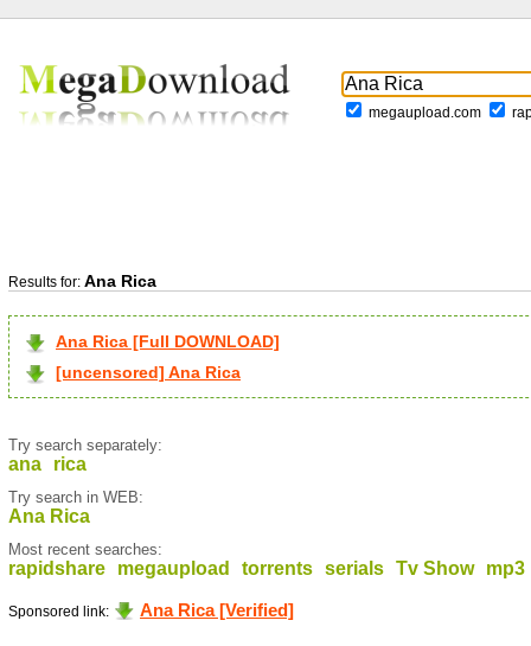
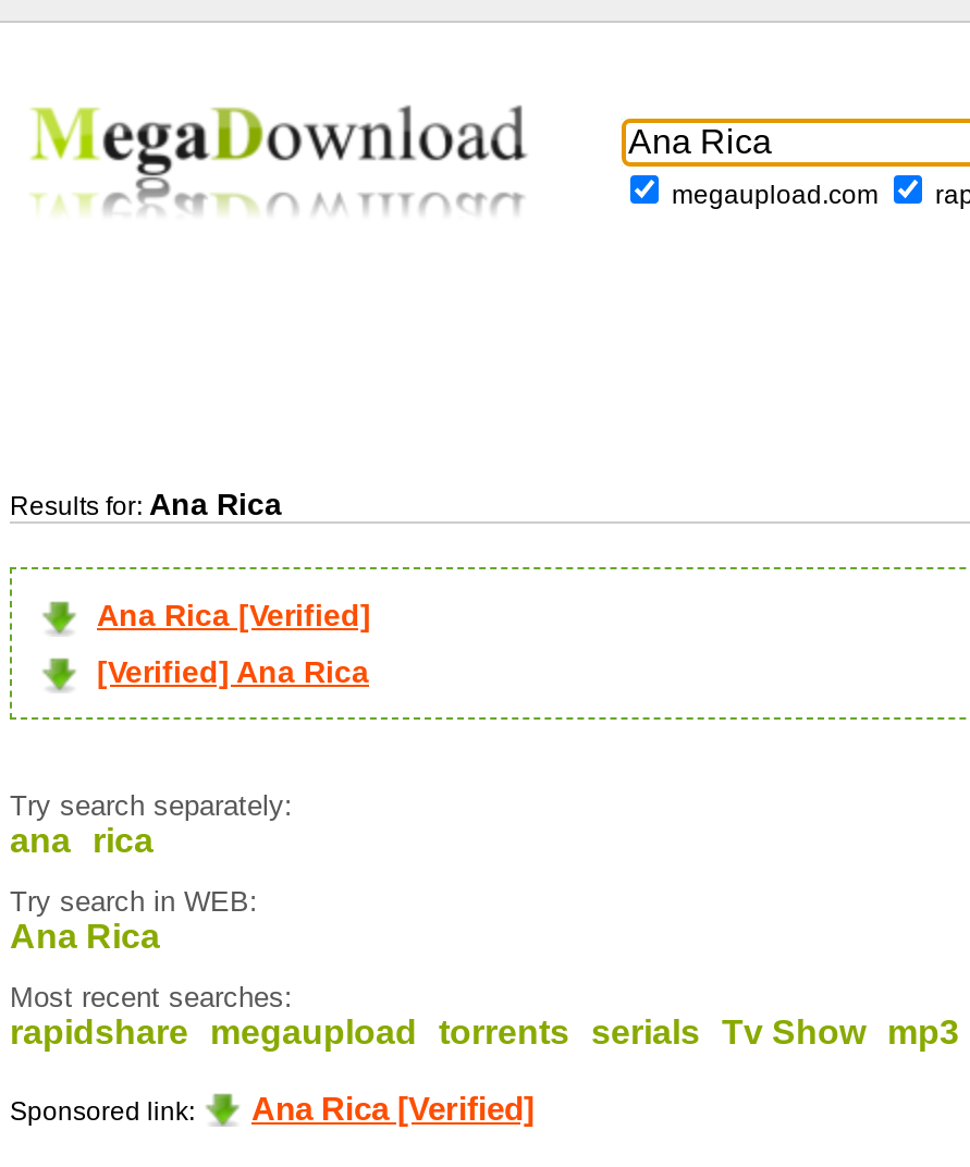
- Ana Rica [Full DOWNLOAD]
+ Ana Rica [Verified]

- [uncensored] Ana Rica
+ [Verified] Ana Rica
